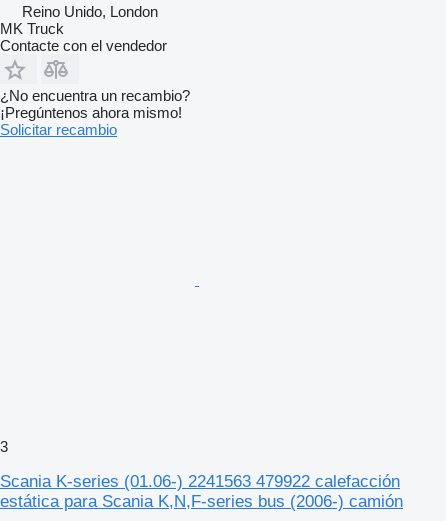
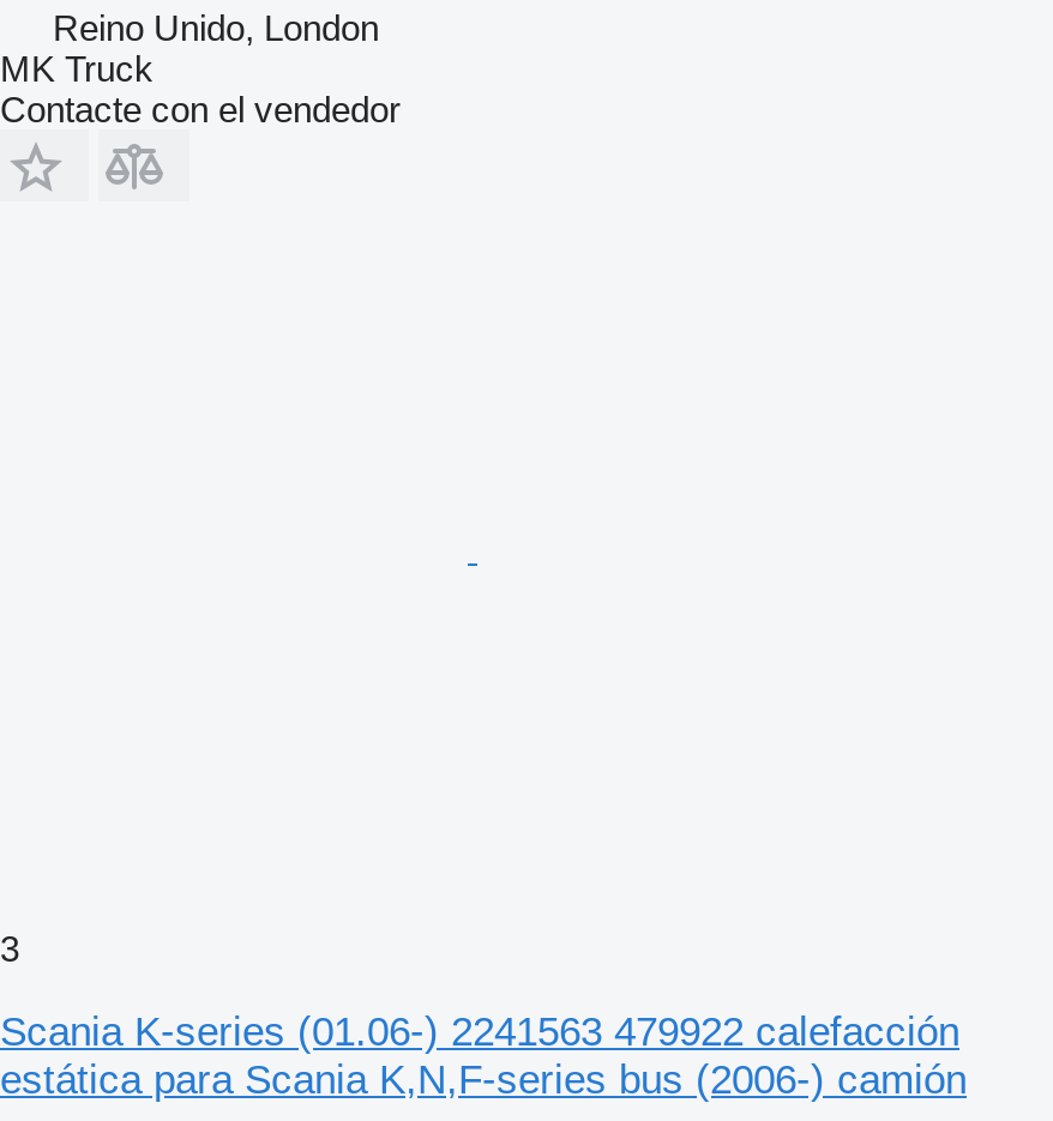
- ¿No encuentra un recambio?
- ¡Pregúntenos ahora mismo!
- Solicitar recambio
